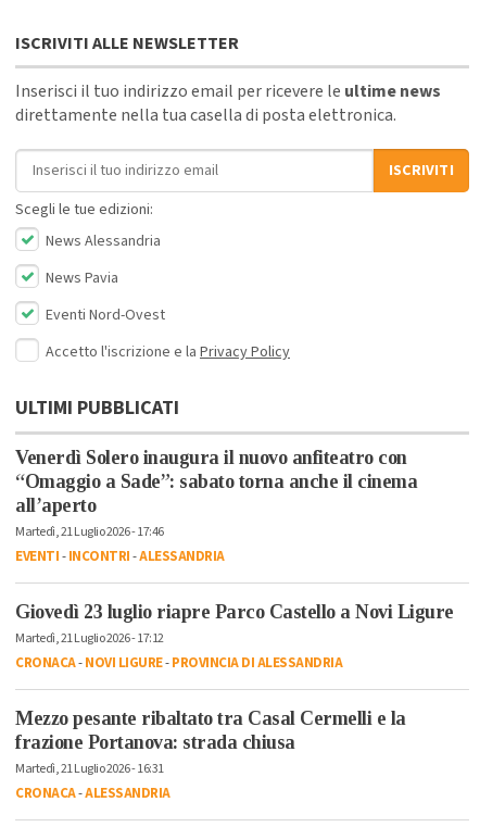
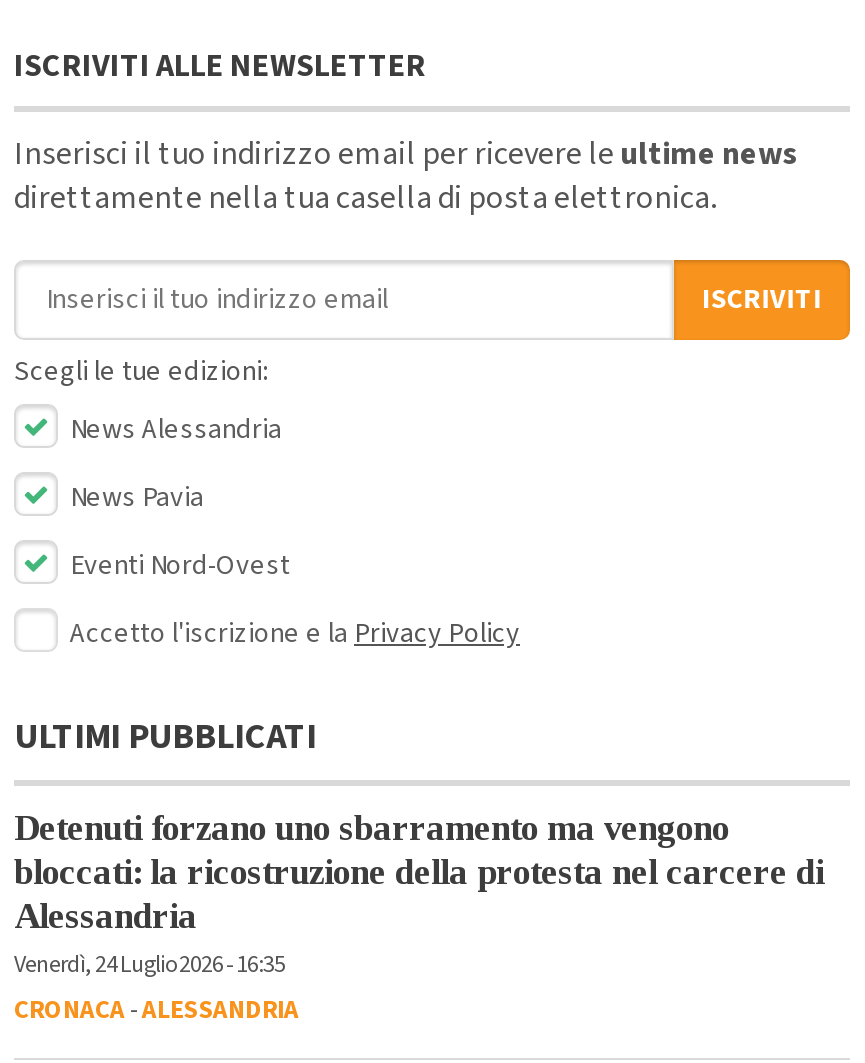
- Venerdì Solero inaugura il nuovo anfiteatro con
- “Omaggio a Sade”: sabato torna anche il cinema
- all’aperto
- Martedì, 21 Luglio 2026 - 17:46
- EVENTI-INCONTRI-ALESSANDRIA
- Giovedì 23 luglio riapre Parco Castello a Novi Ligure
- Martedì, 21 Luglio 2026 - 17:12
- CRONACA-NOVI LIGURE-PROVINCIA DI ALESSANDRIA
- Mezzo pesante ribaltato tra Casal Cermelli e la
- frazione Portanova: strada chiusa
- Martedì, 21 Luglio 2026 - 16:31
+ Detenuti forzano uno sbarramento ma vengono
+ bloccati: la ricostruzione della protesta nel carcere di
+ Alessandria
+ Venerdì, 24 Luglio 2026 - 16:35
